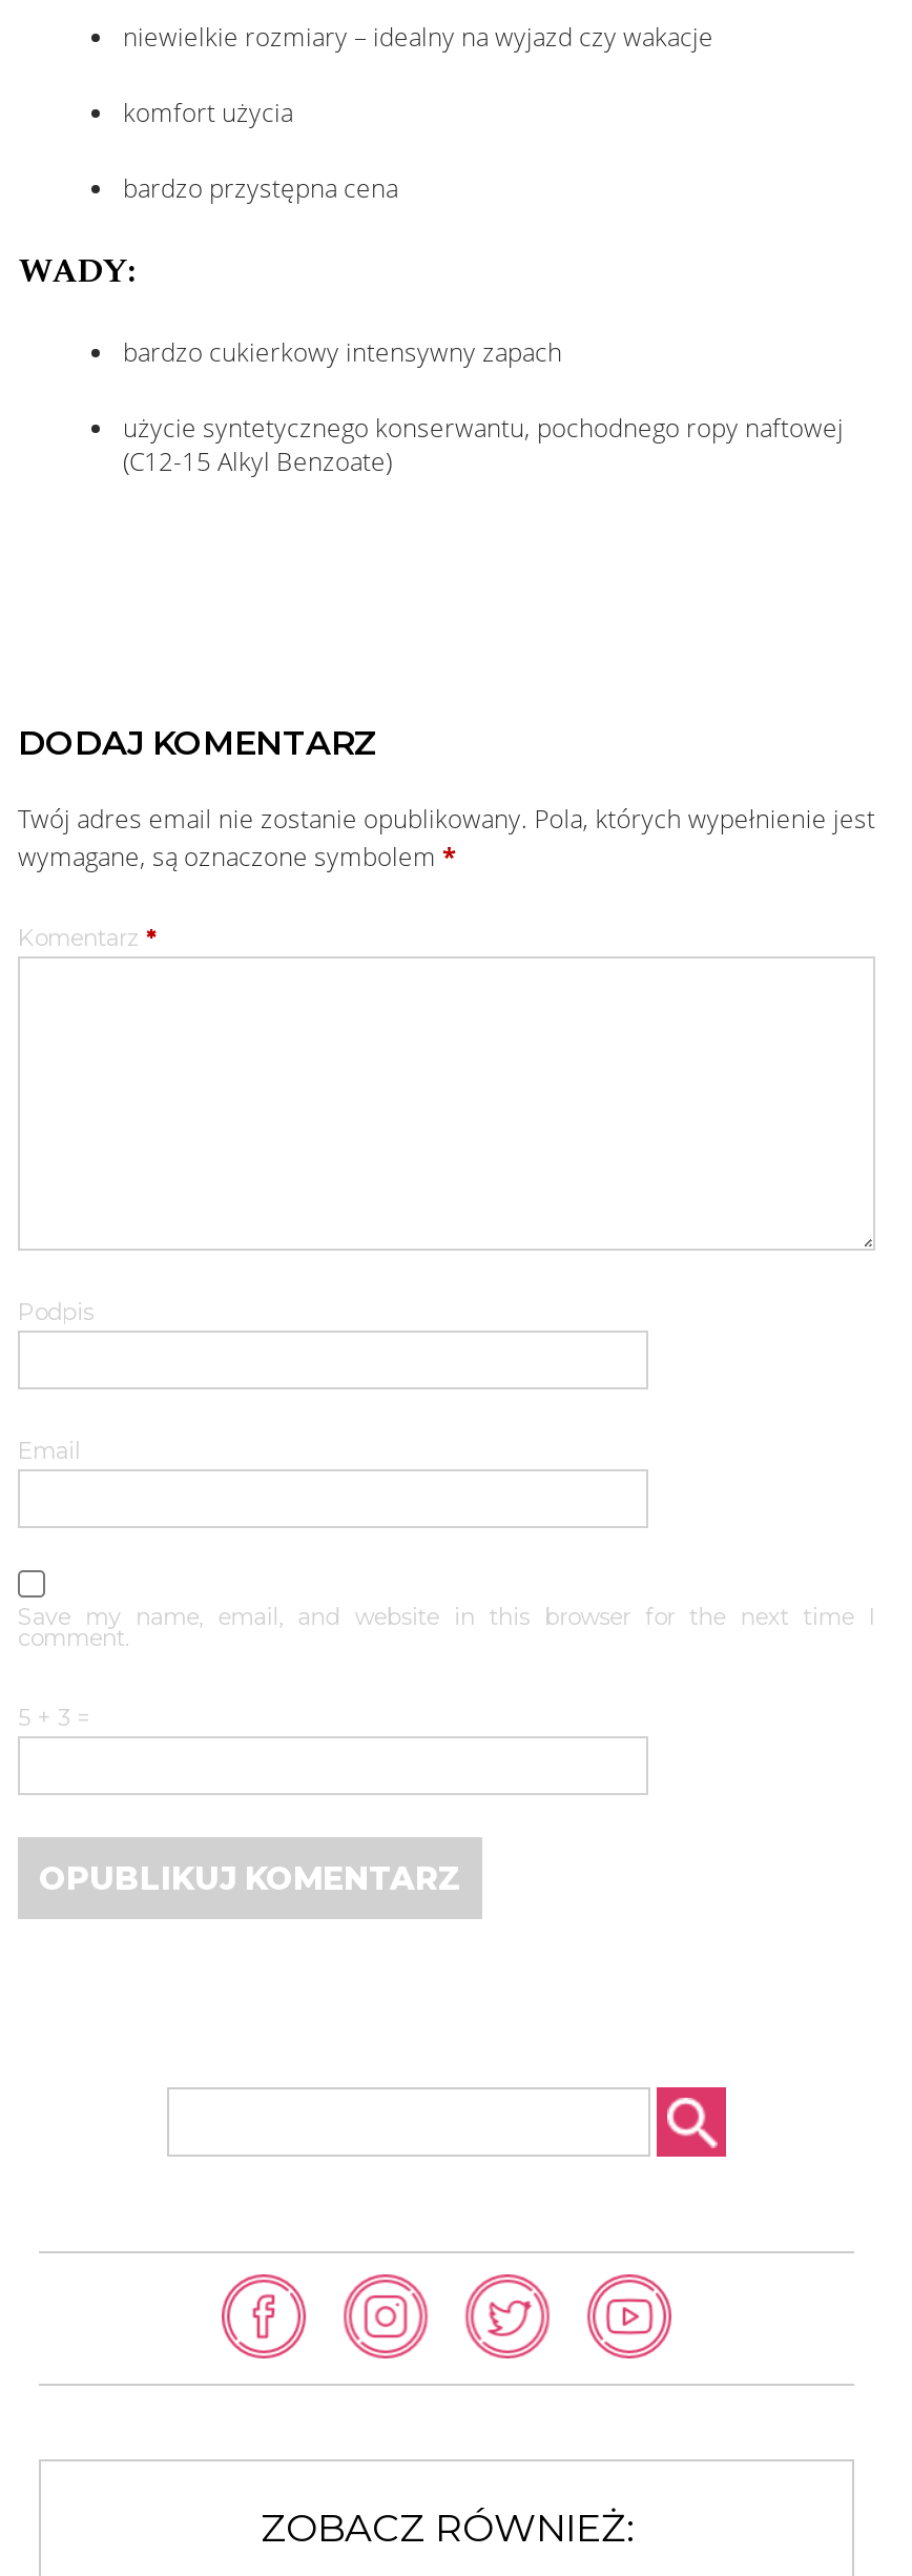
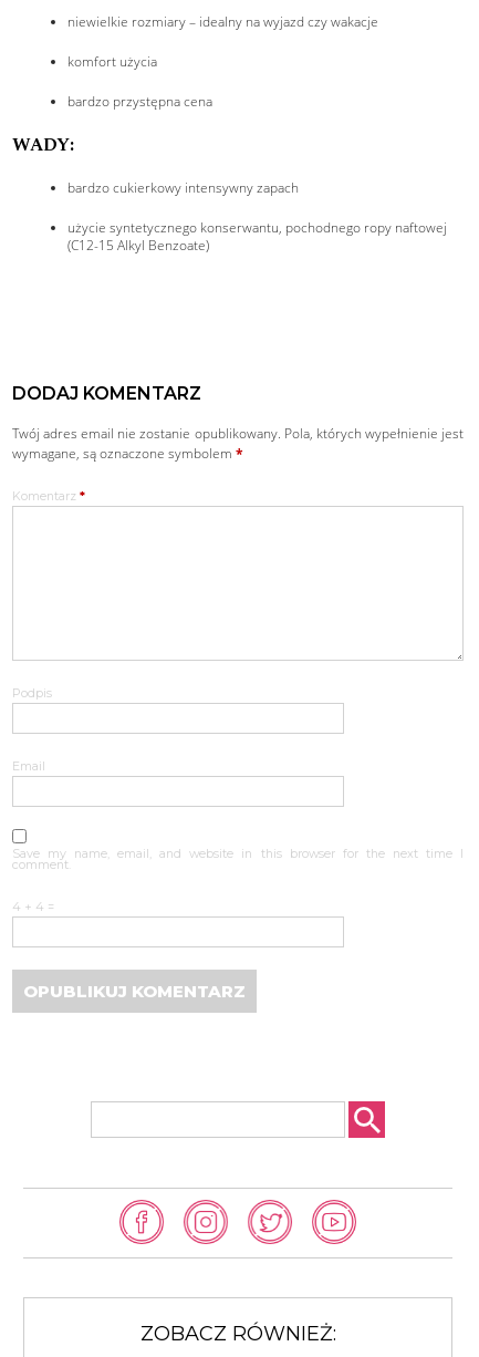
- 5 + 3 =
+ 4 + 4 =
